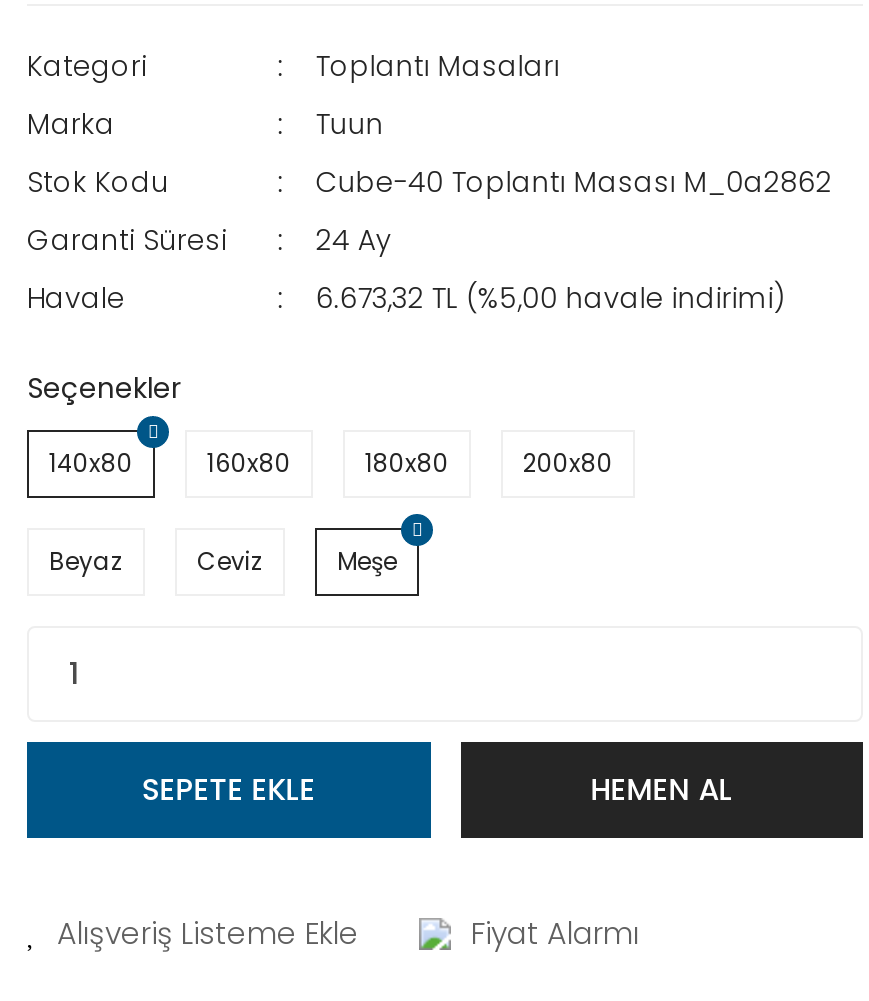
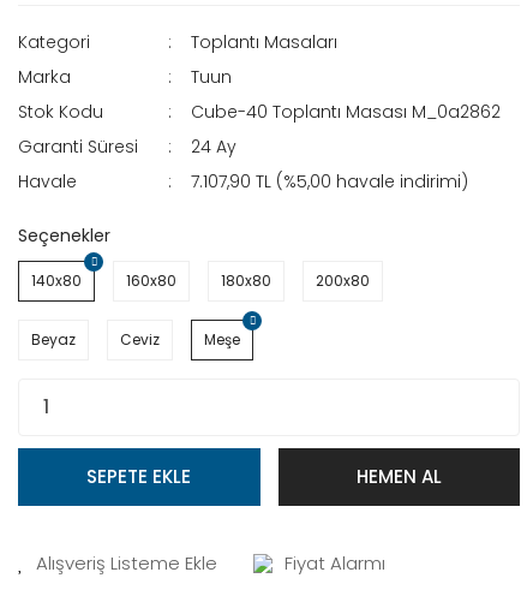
- 6.673,32 TL (%5,00 havale indirimi)
+ 7.107,90 TL (%5,00 havale indirimi)
